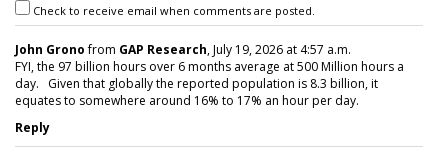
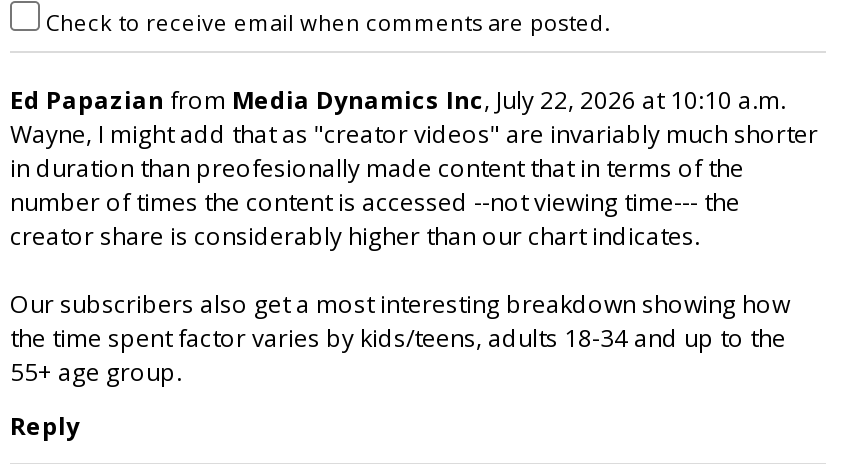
- John Grono from GAP Research, July 19, 2026 at 4:57 a.m.
- FYI, the 97 billion hours over 6 months average at 500 Million hours a
- day. Given that globally the reported population is 8.3 billion, it
- equates to somewhere around 16% to 17% an hour per day.
+ Ed Papazian from Media Dynamics Inc, July 22, 2026 at 10:10 a.m.
+ Wayne, I might add that as "creator videos" are invariably much shorter
+ in duration than preofesionally made content that in terms of the
+ number of times the content is accessed --not viewing time--- the
+ creator share is considerably higher than our chart indicates.
+ Our subscribers also get a most interesting breakdown showing how
+ the time spent factor varies by kids/teens, adults 18-34 and up to the
+ 55+ age group.
